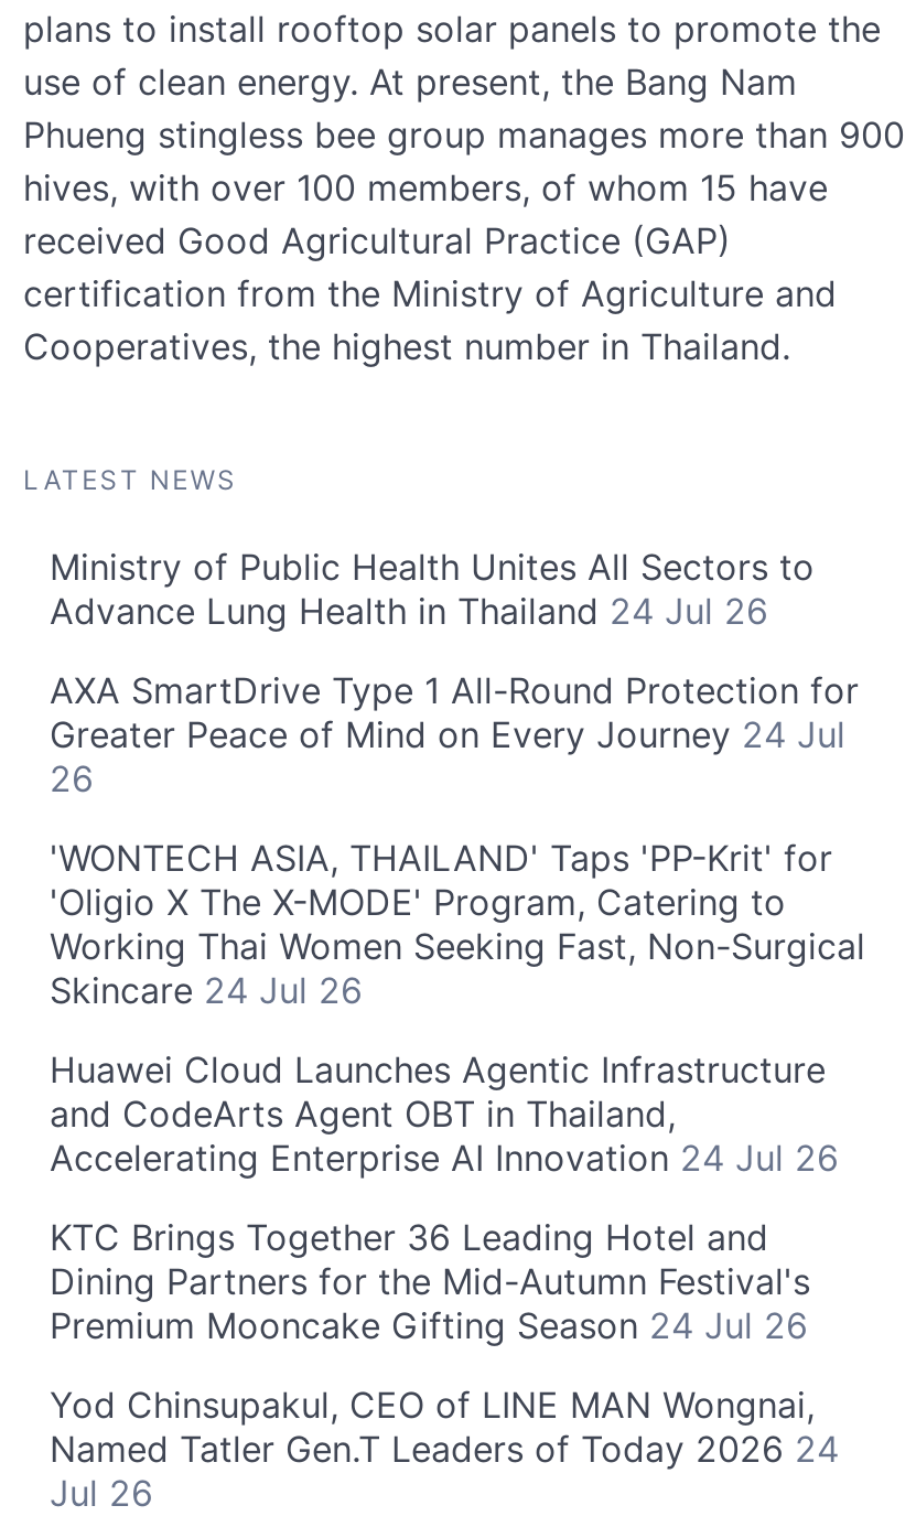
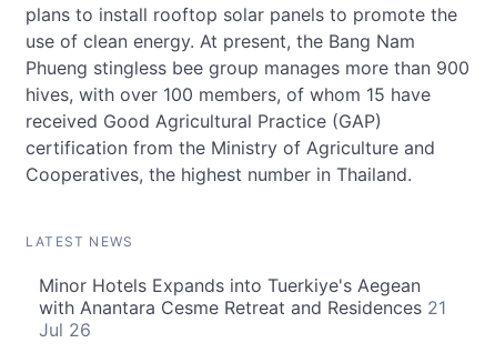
- Ministry of Public Health Unites All Sectors to
- Advance Lung Health in Thailand 24 Jul 26
- AXA SmartDrive Type 1 All-Round Protection for
- Greater Peace of Mind on Every Journey 24 Jul
- 26
- 'WONTECH ASIA, THAILAND' Taps 'PP-Krit' for
- 'Oligio X The X-MODE' Program, Catering to
- Working Thai Women Seeking Fast, Non-Surgical
- Skincare 24 Jul 26
- Huawei Cloud Launches Agentic Infrastructure
- and CodeArts Agent OBT in Thailand,
- Accelerating Enterprise AI Innovation 24 Jul 26
- KTC Brings Together 36 Leading Hotel and
- Dining Partners for the Mid-Autumn Festival's
- Premium Mooncake Gifting Season 24 Jul 26
- Yod Chinsupakul, CEO of LINE MAN Wongnai,
- Named Tatler Gen.T Leaders of Today 2026 24
+ Minor Hotels Expands into Tuerkiye's Aegean
+ with Anantara Cesme Retreat and Residences 21
